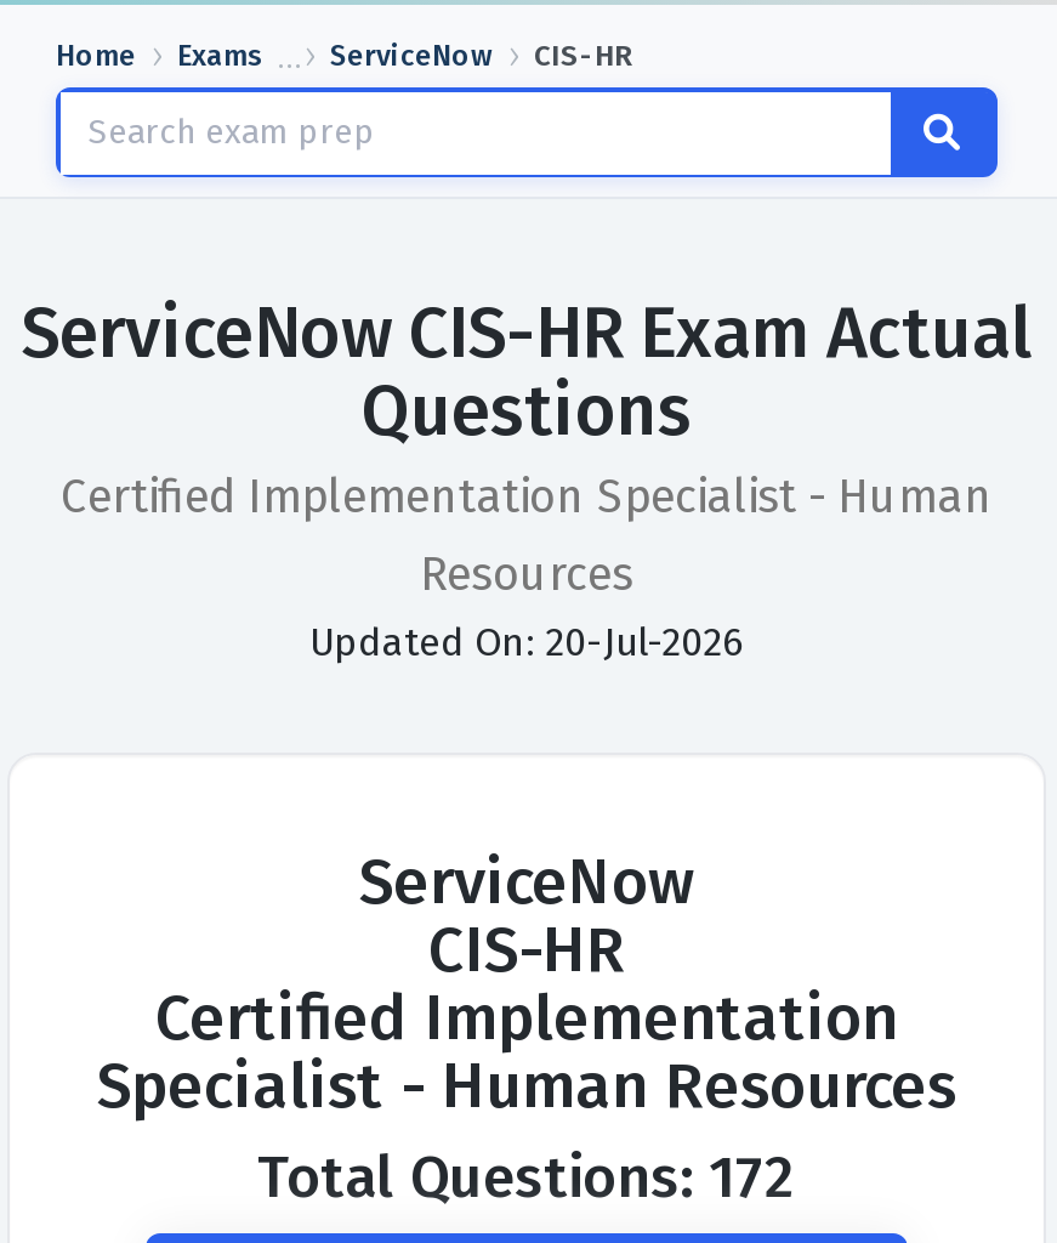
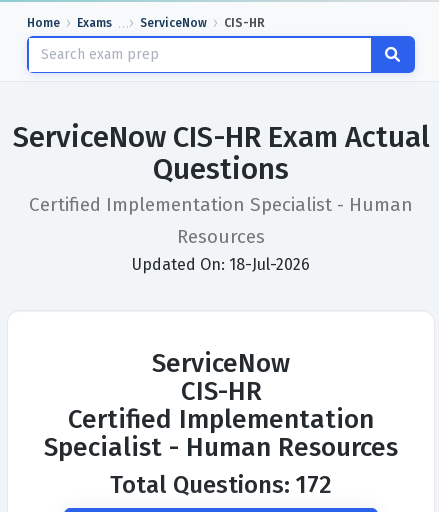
- Updated On: 20-Jul-2026
+ Updated On: 18-Jul-2026
